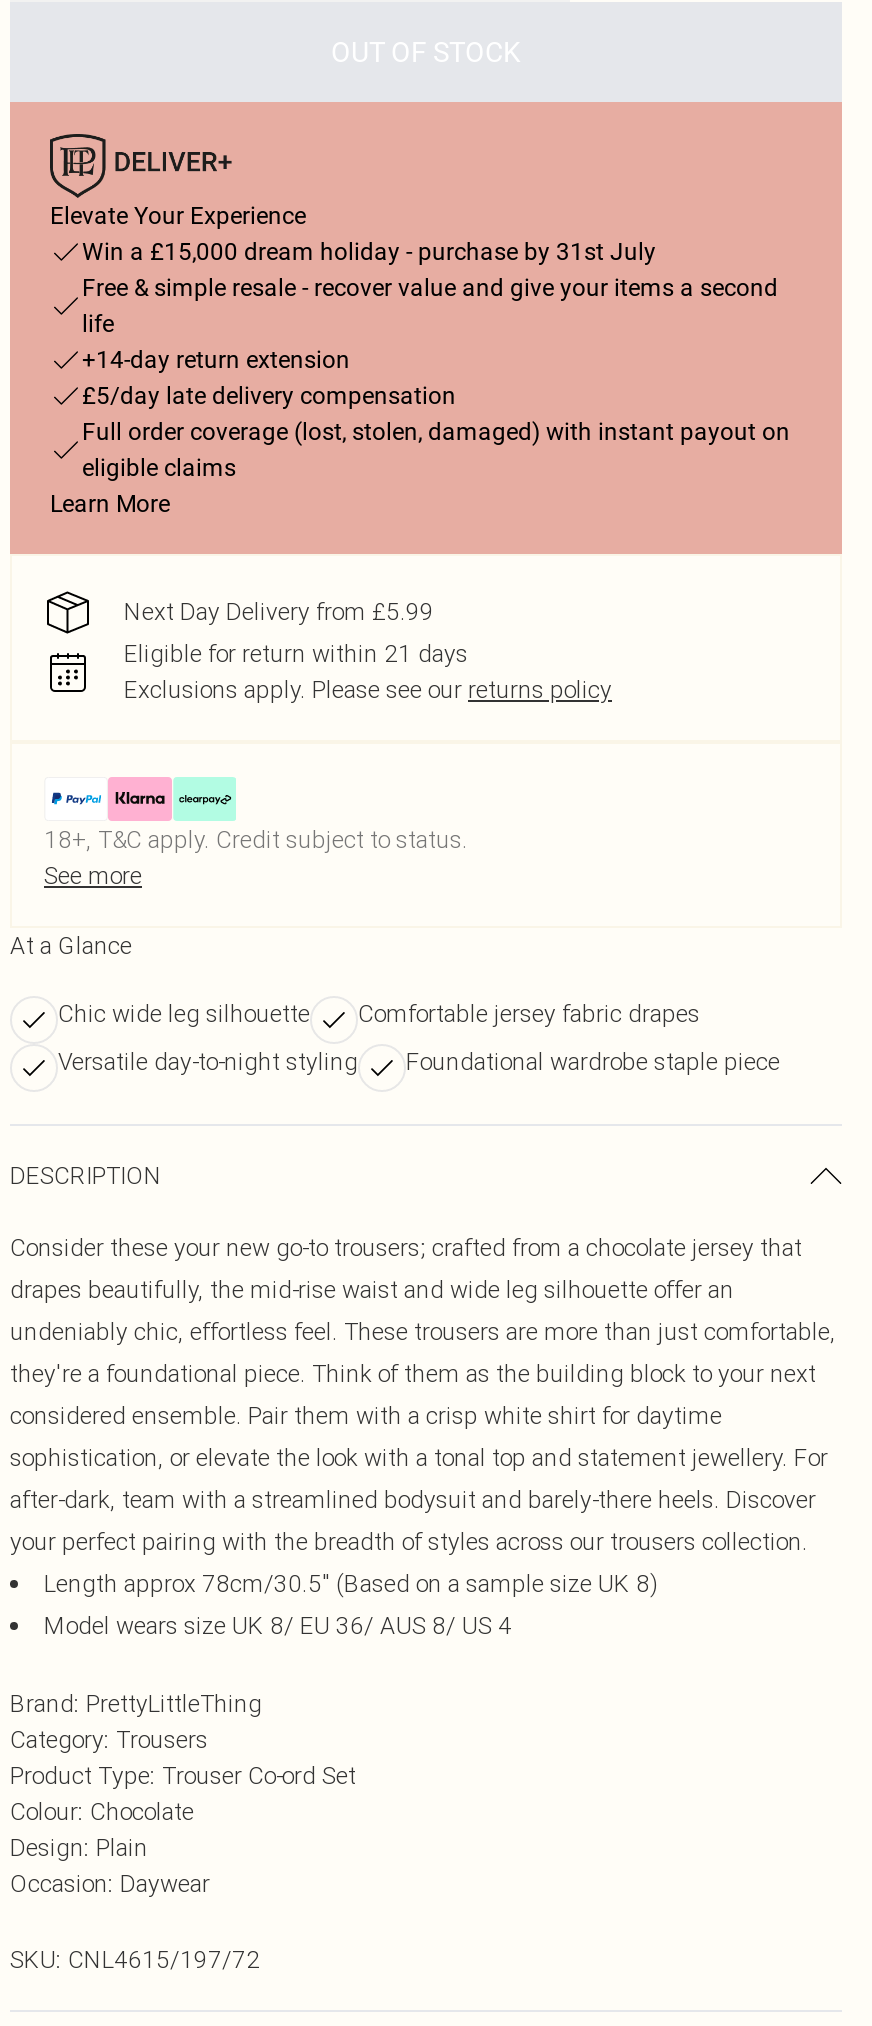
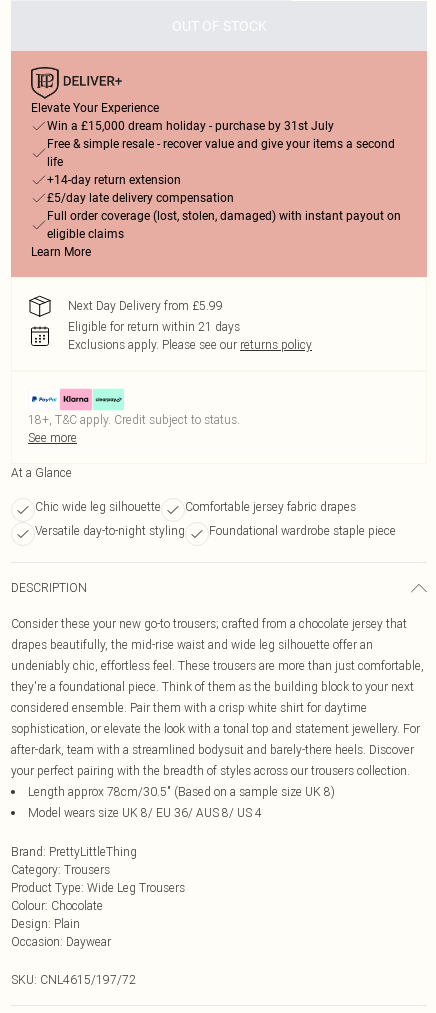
- Product Type: Trouser Co-ord Set
+ Product Type: Wide Leg Trousers
